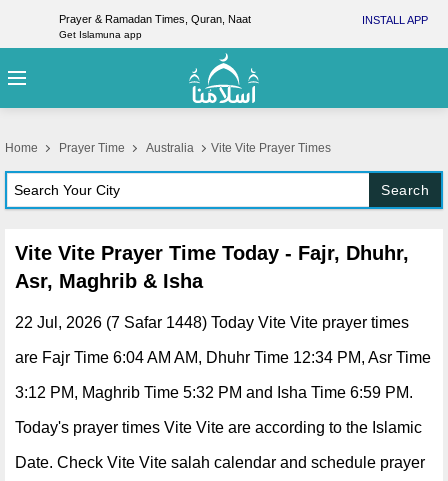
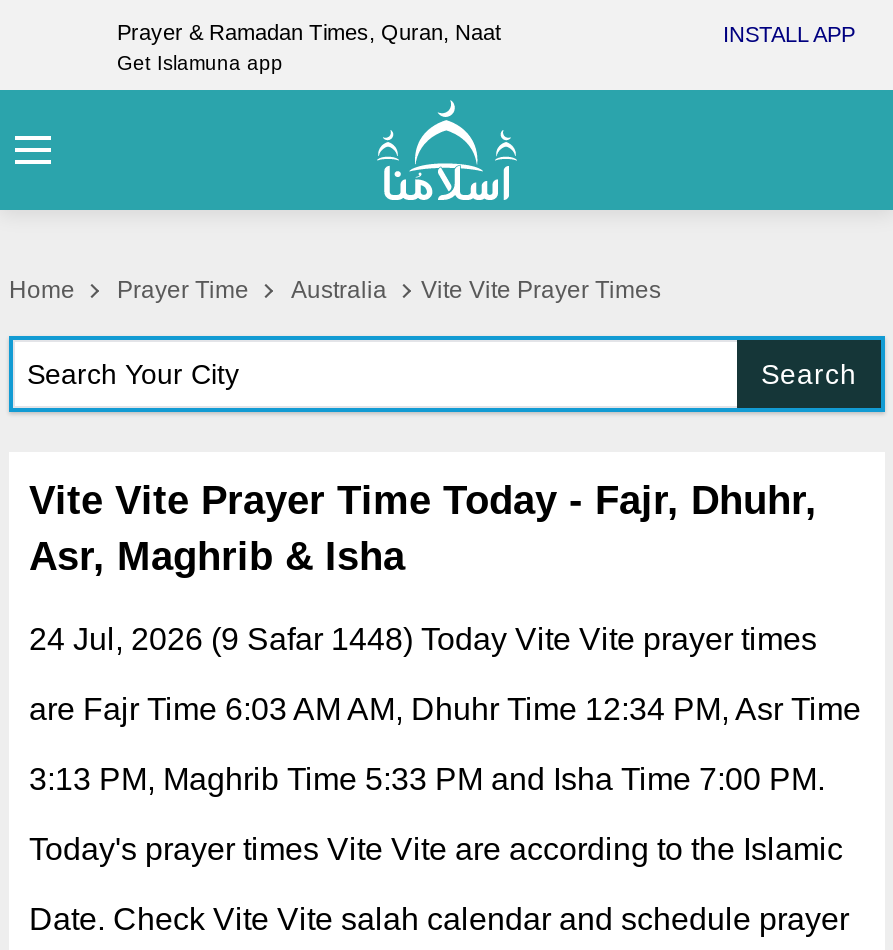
- 22 Jul, 2026 (7 Safar 1448) Today Vite Vite prayer times
+ 24 Jul, 2026 (9 Safar 1448) Today Vite Vite prayer times

- are Fajr Time 6:04 AM AM, Dhuhr Time 12:34 PM, Asr Time
+ are Fajr Time 6:03 AM AM, Dhuhr Time 12:34 PM, Asr Time

- 3:12 PM, Maghrib Time 5:32 PM and Isha Time 6:59 PM.
+ 3:13 PM, Maghrib Time 5:33 PM and Isha Time 7:00 PM.
